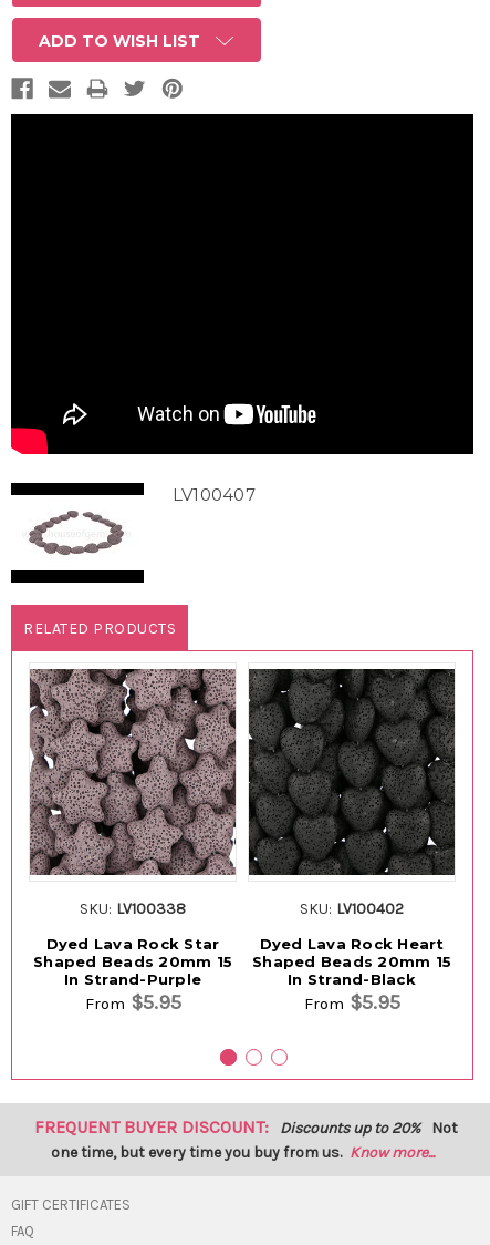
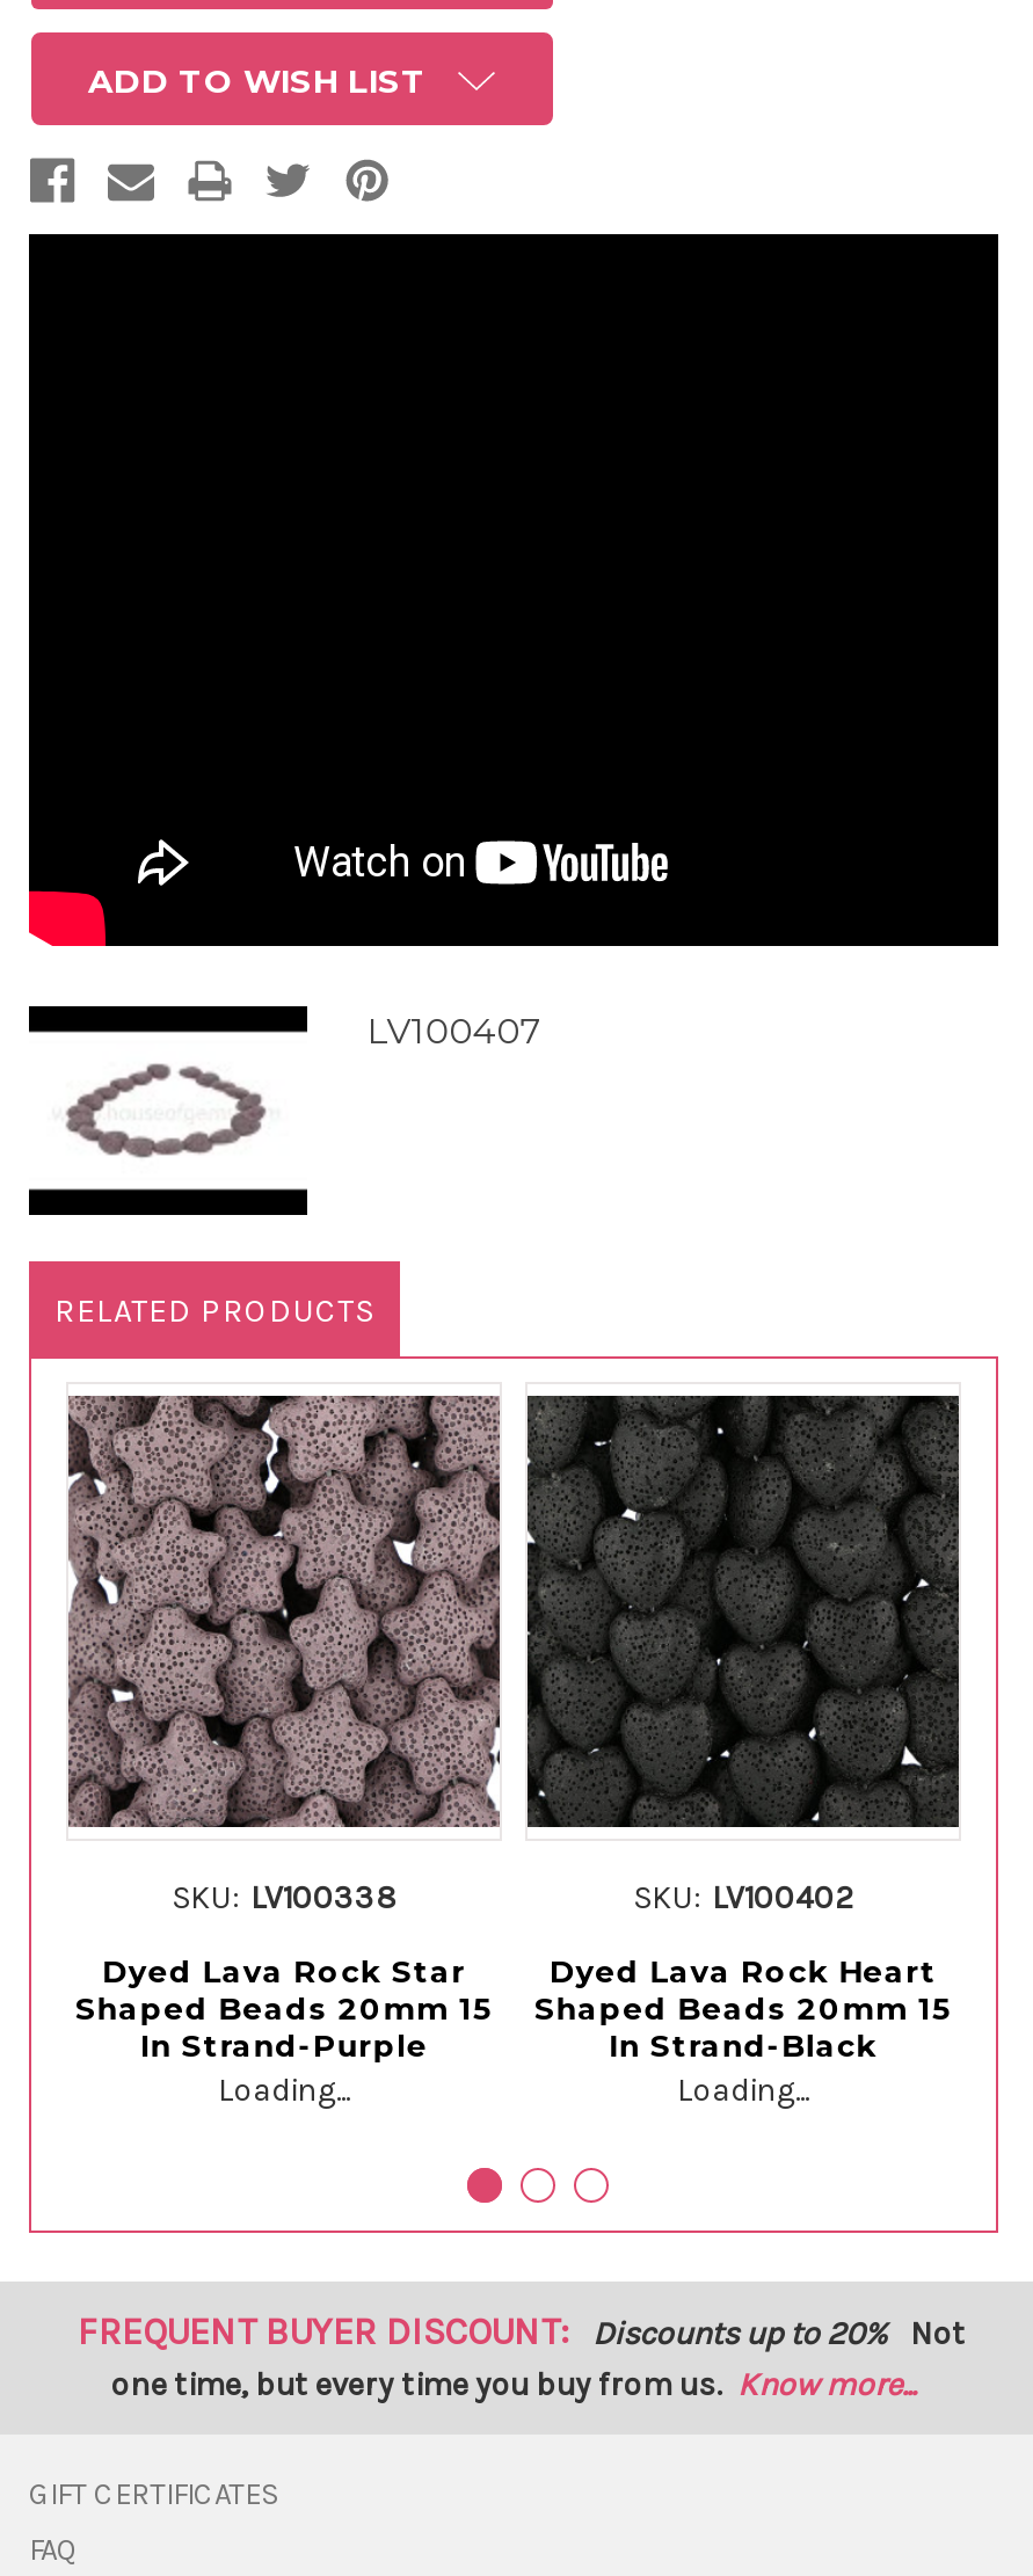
- From $5.95
+ Loading...

- From $5.95
+ Loading...
